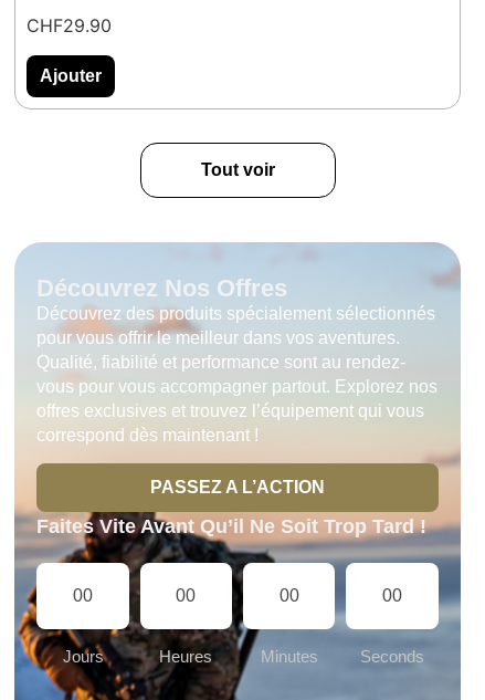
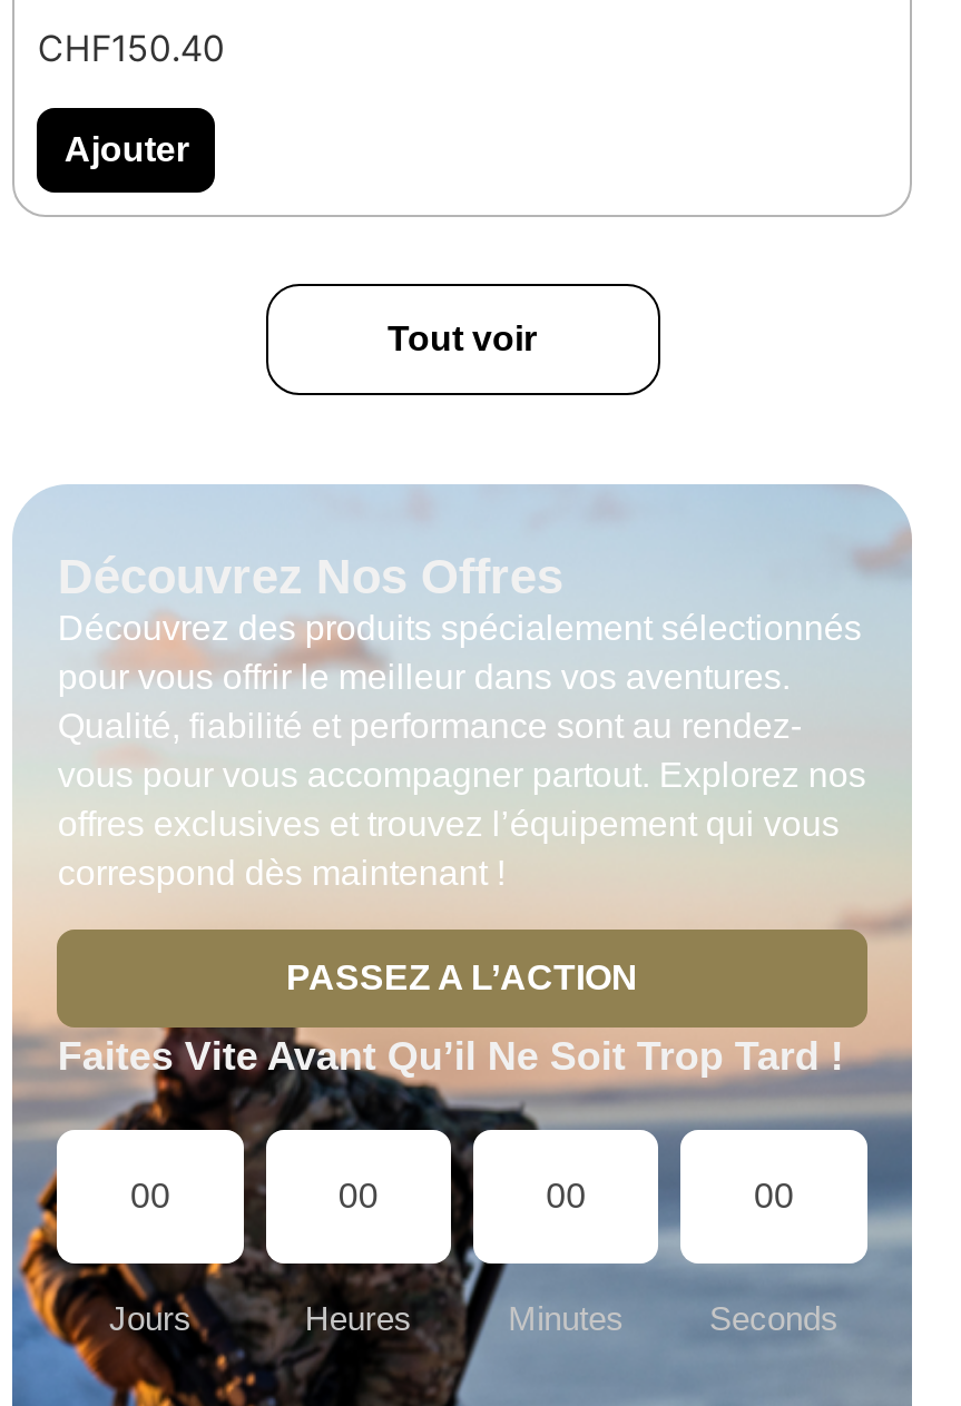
- CHF29.90
+ CHF150.40
